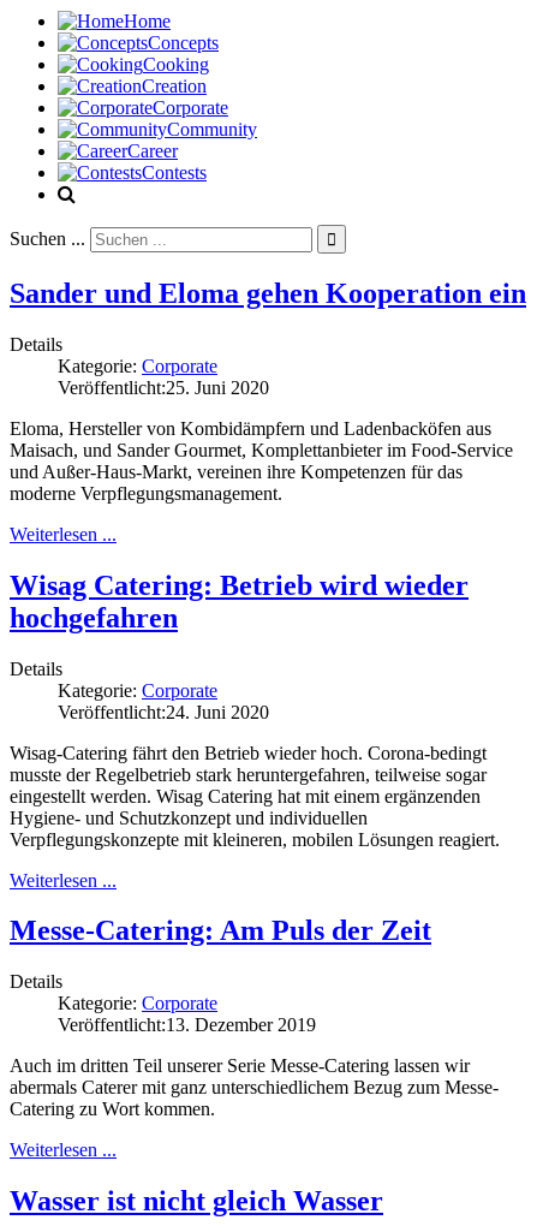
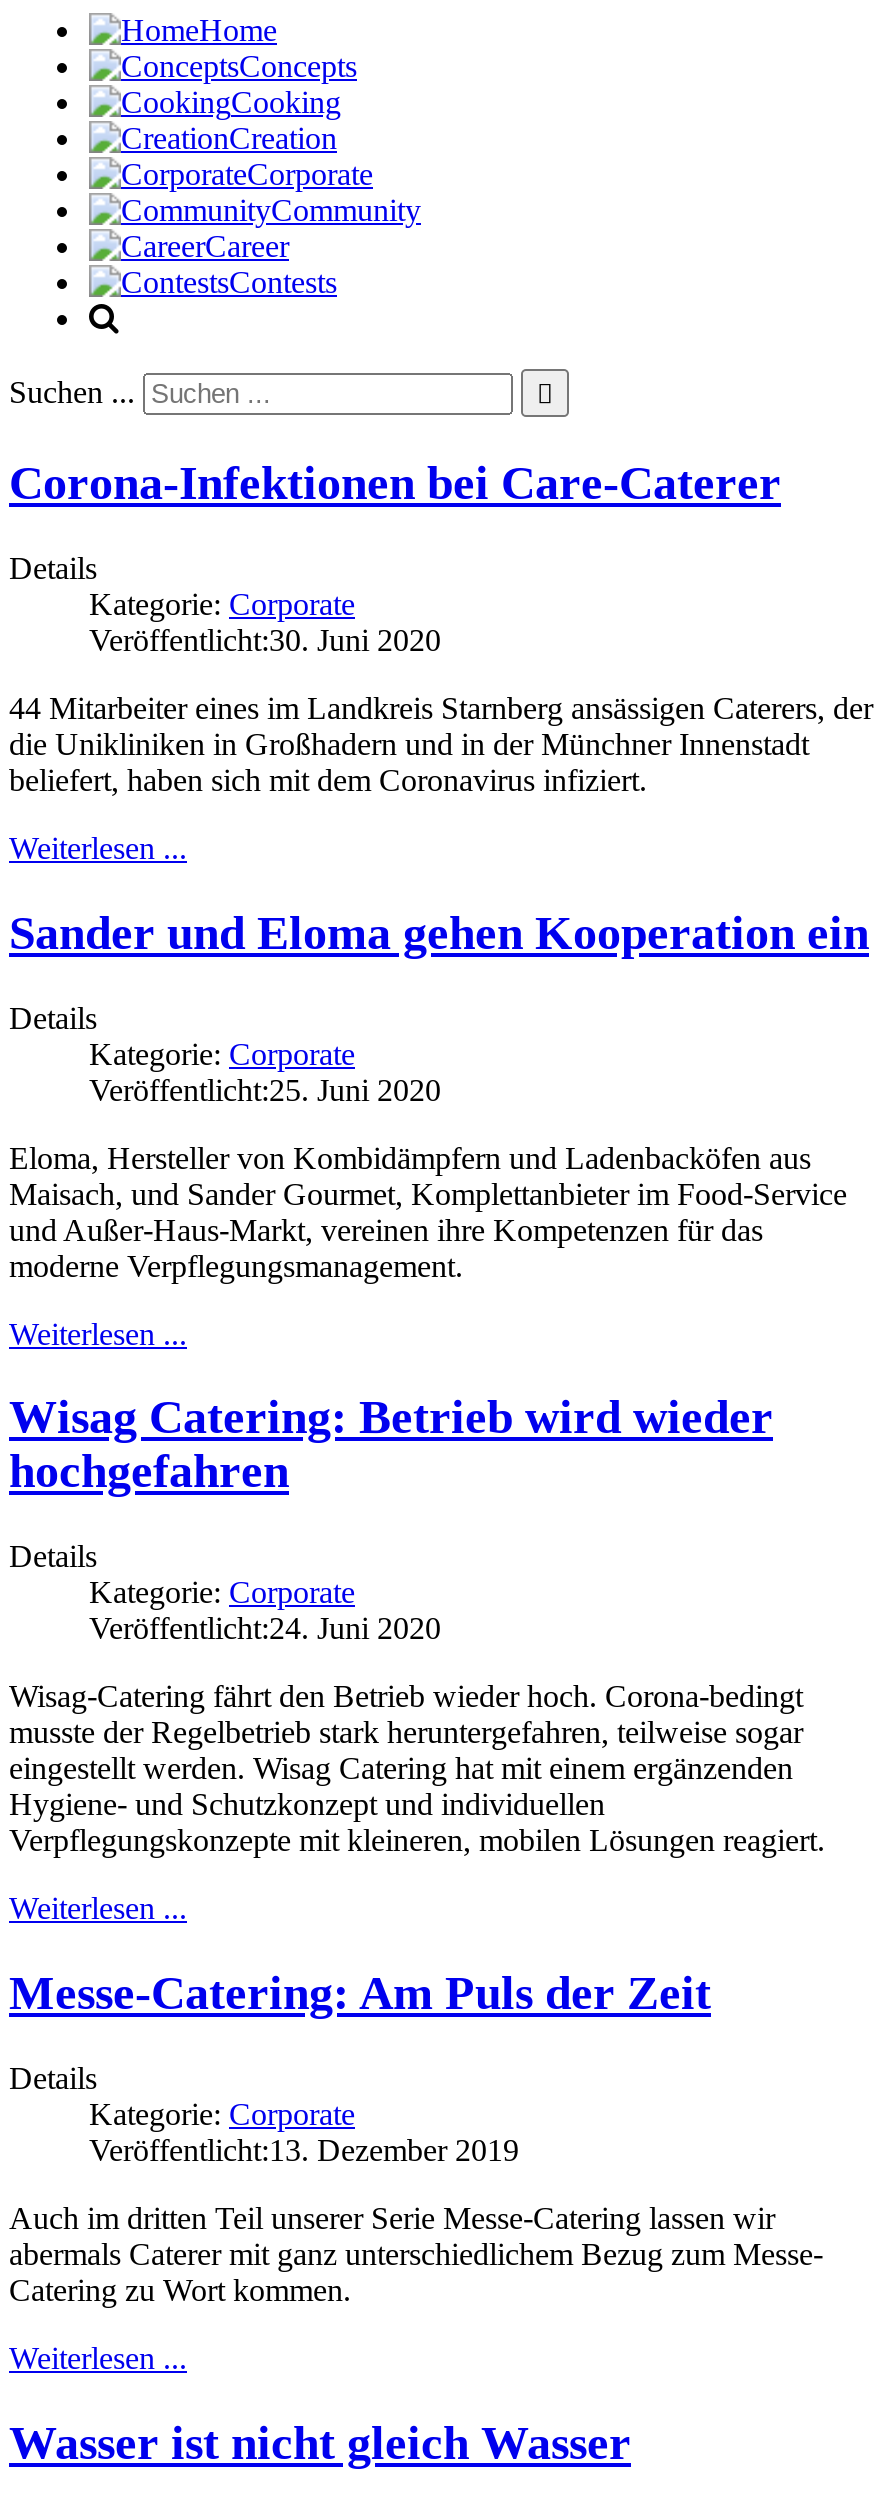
+ Corona-Infektionen bei Care-Caterer
+ Details
+ Kategorie: Corporate
+ Veröffentlicht:30. Juni 2020
+ 44 Mitarbeiter eines im Landkreis Starnberg ansässigen Caterers, der
+ die Unikliniken in Großhadern und in der Münchner Innenstadt
+ beliefert, haben sich mit dem Coronavirus infiziert.
+ Weiterlesen ...
